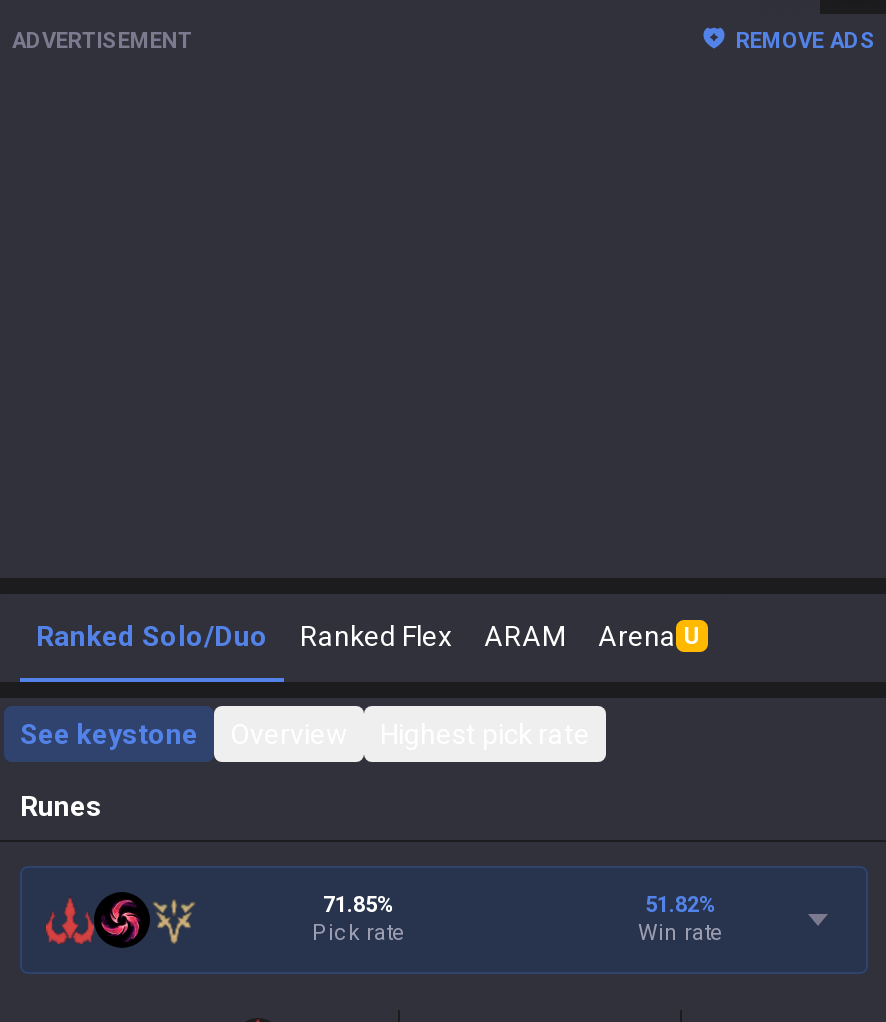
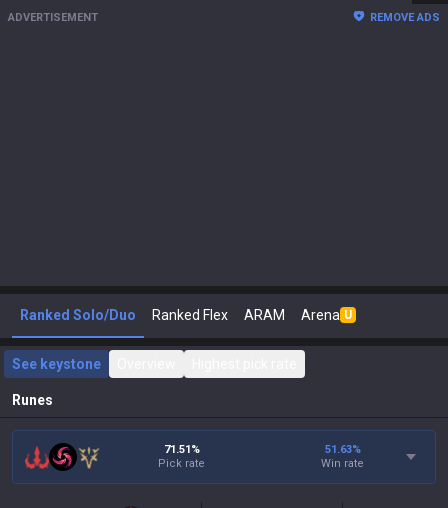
- 71.85%
+ 71.51%

- 51.82%
+ 51.63%
